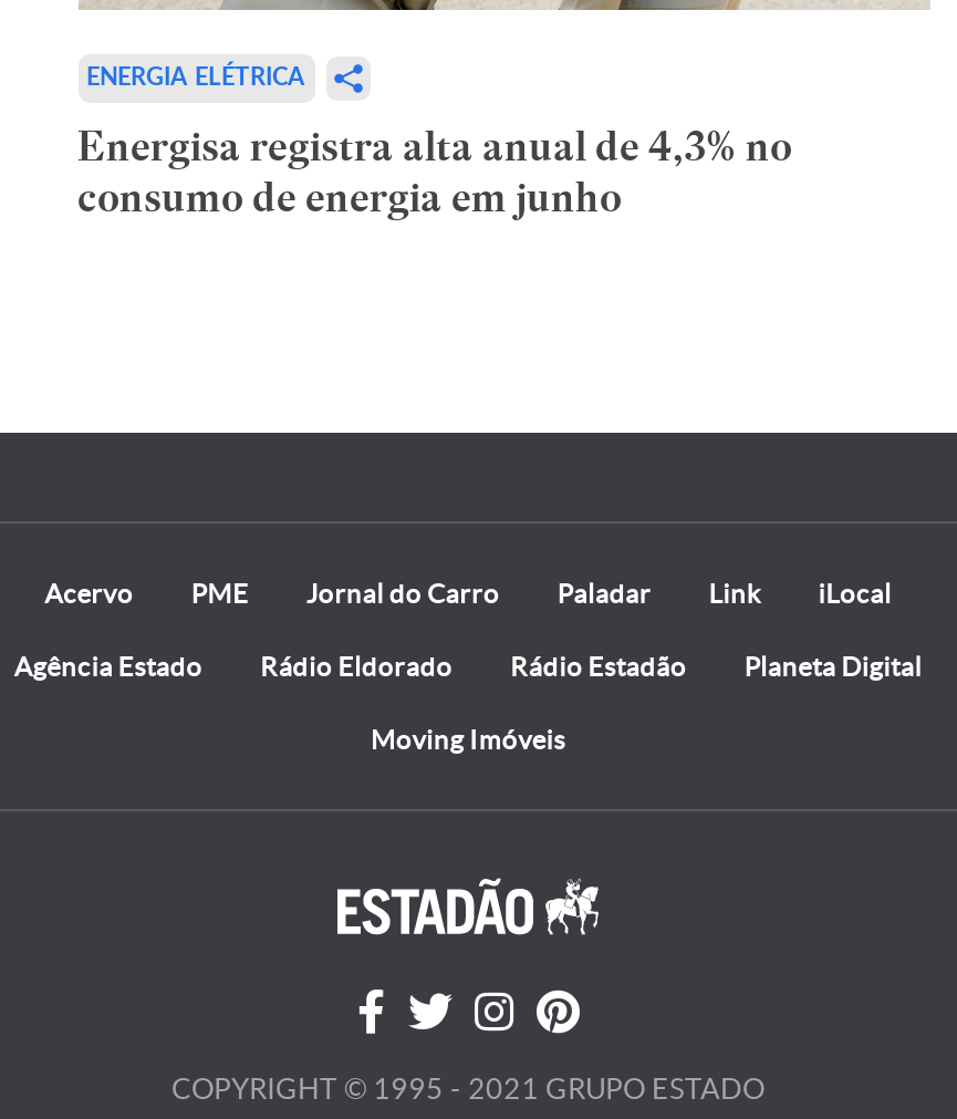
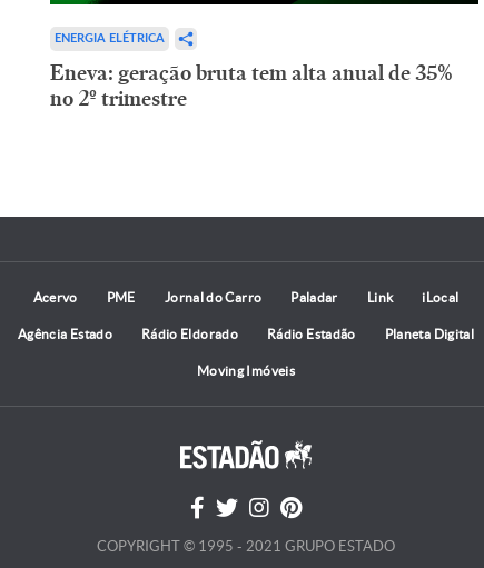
- Energisa registra alta anual de 4,3% no
- consumo de energia em junho
+ Eneva: geração bruta tem alta anual de 35%
+ no 2º trimestre
